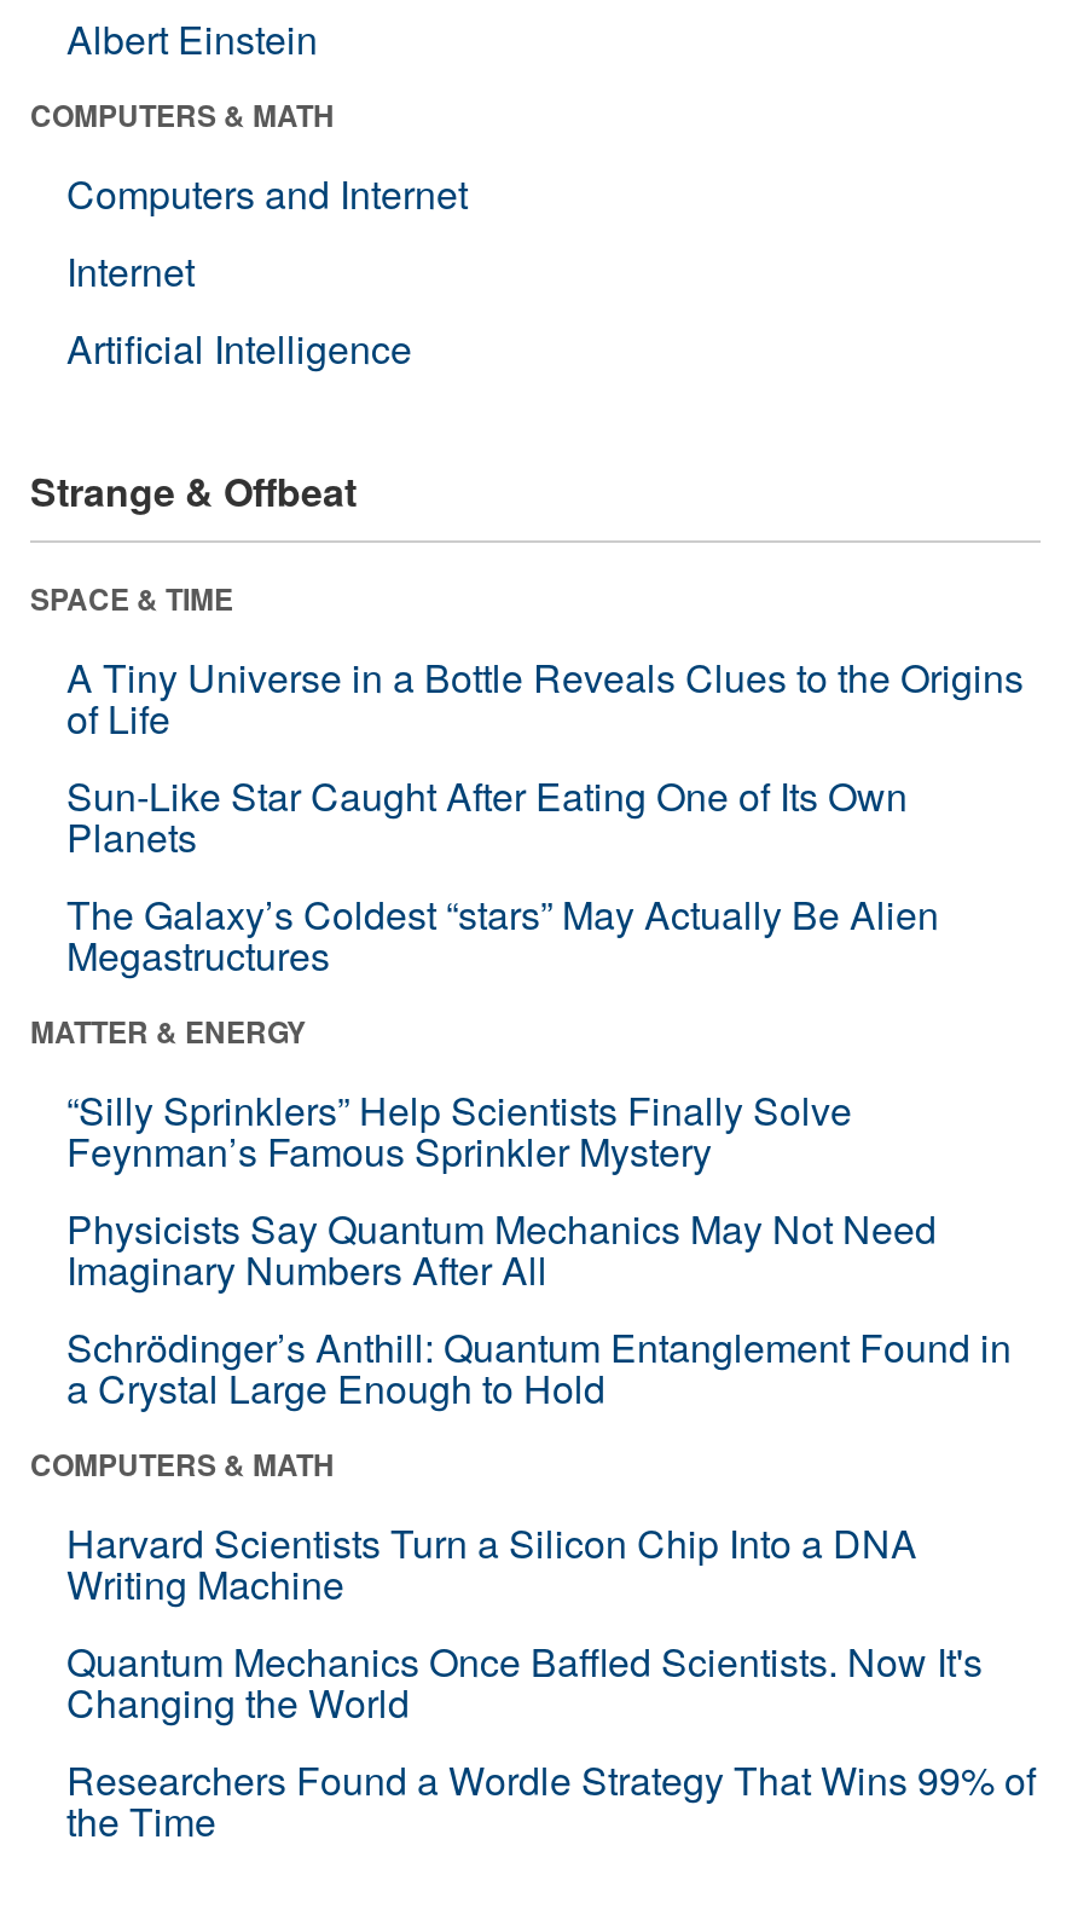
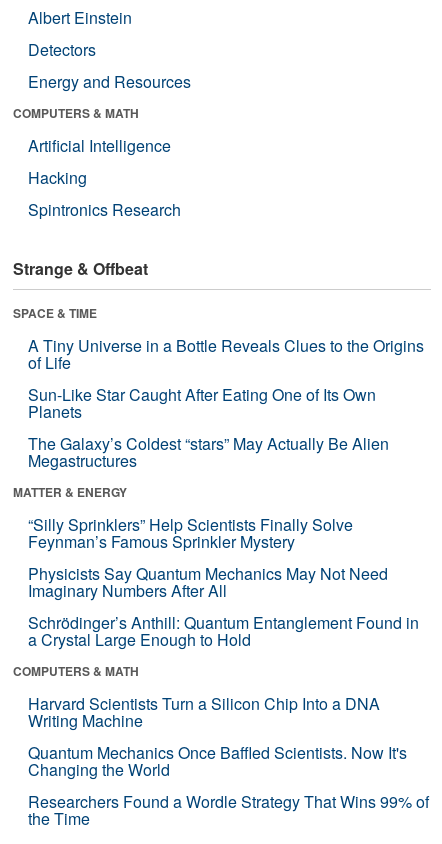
+ Detectors
+ Energy and Resources

- Computers and Internet
- Internet

+ Hacking
+ Spintronics Research
